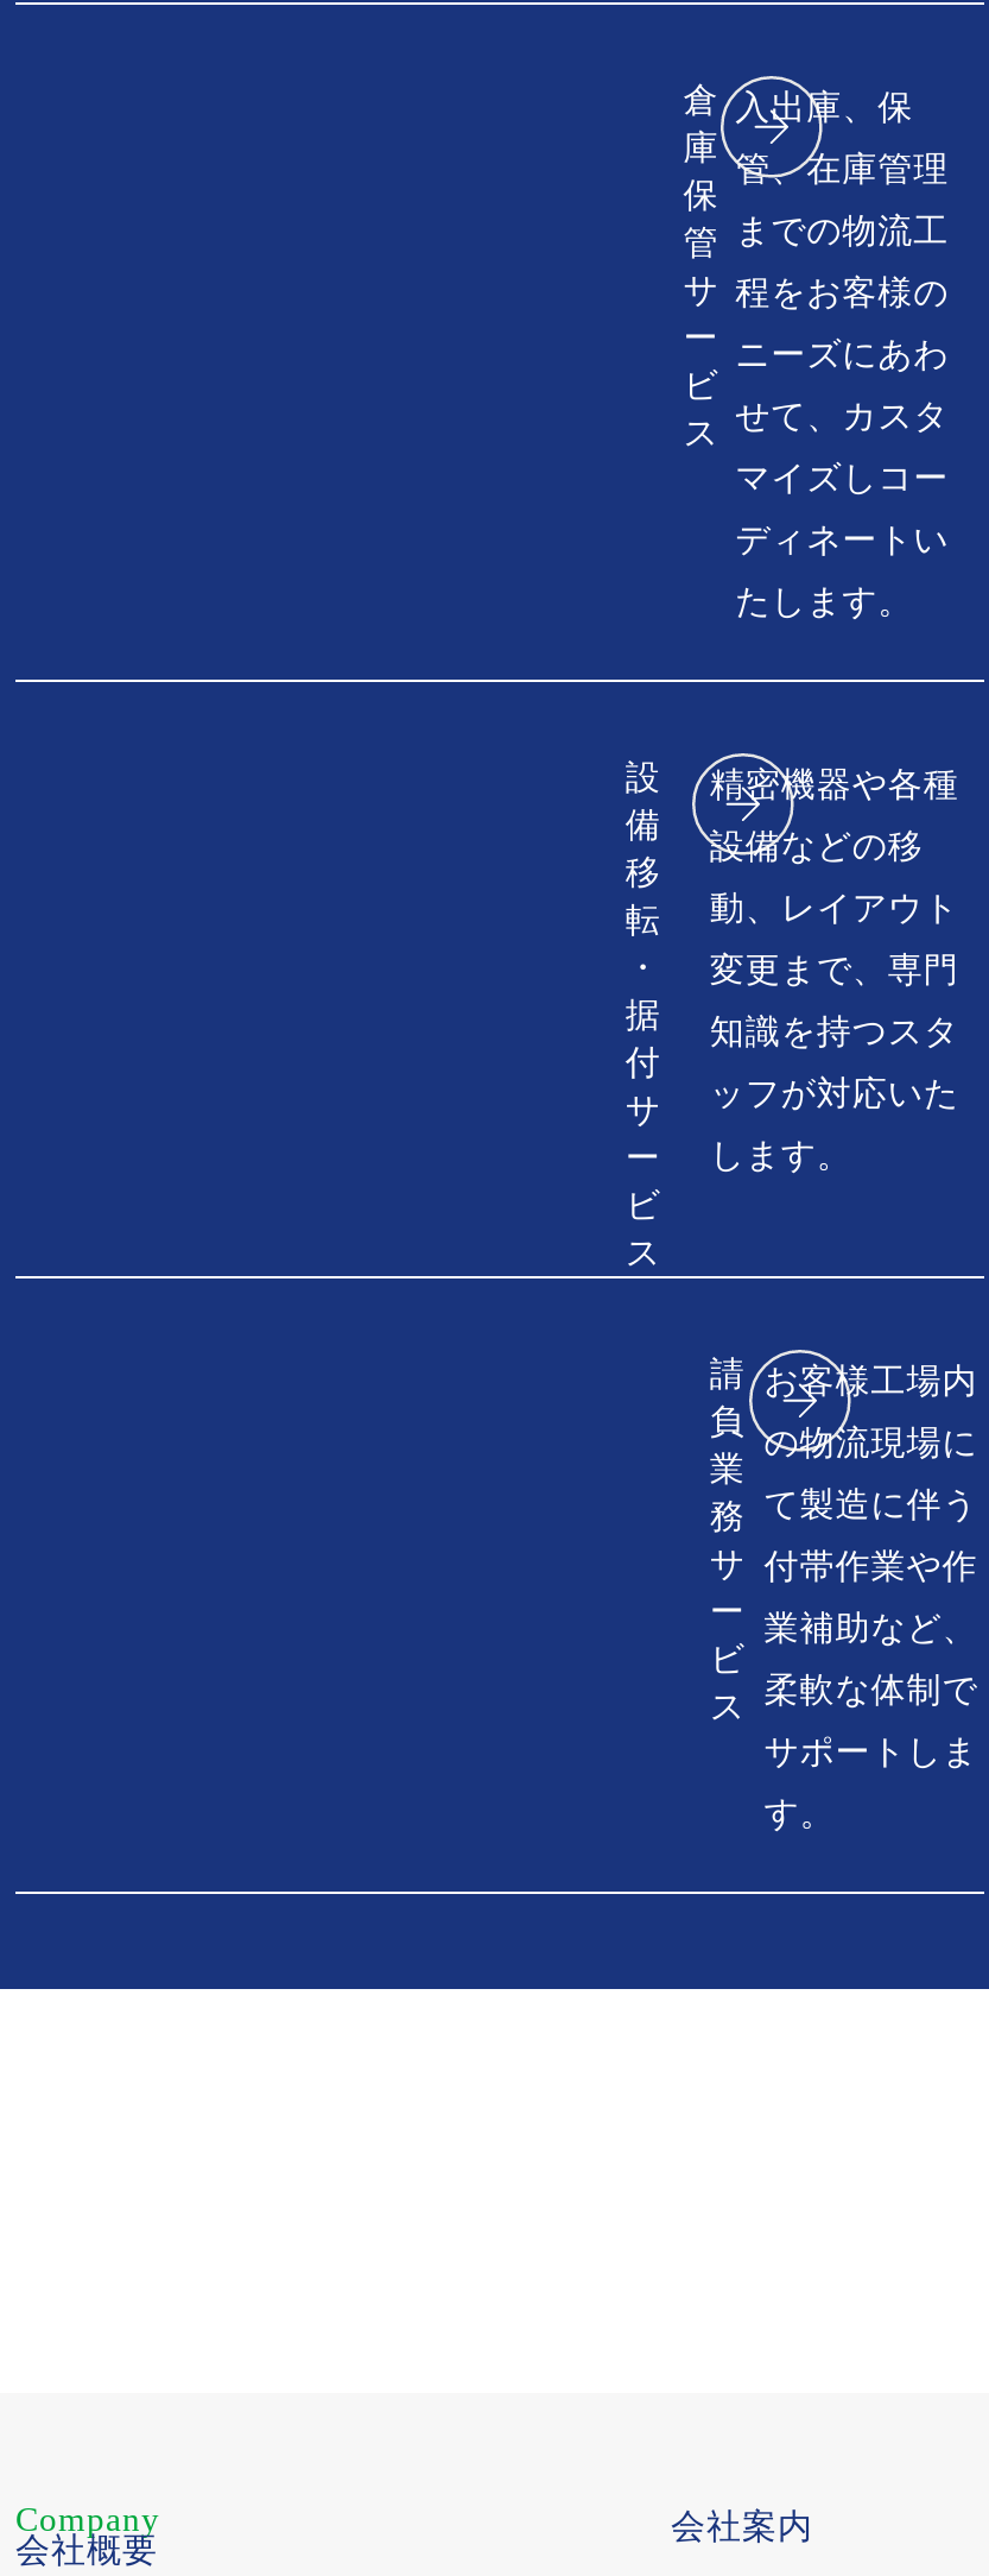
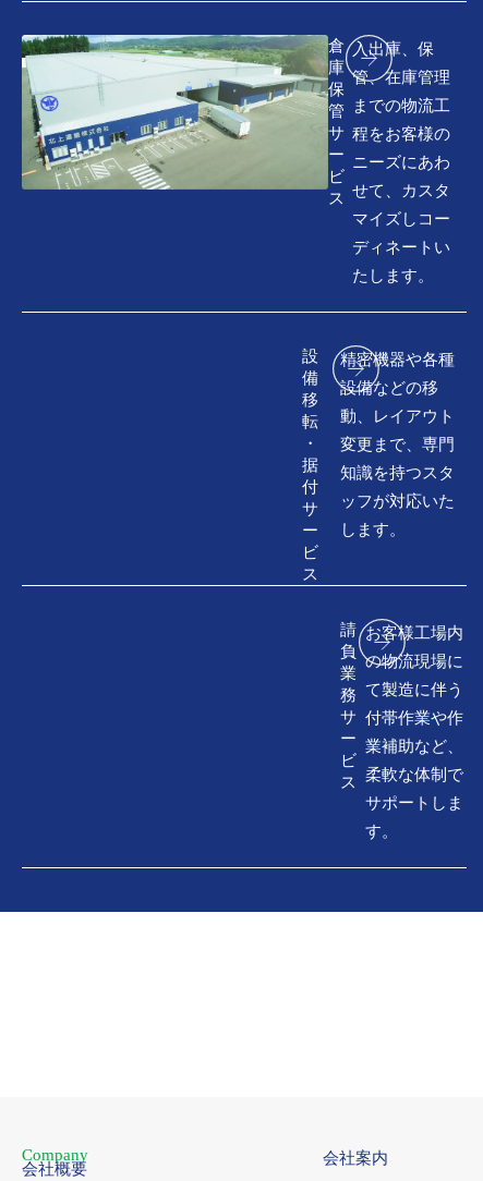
+ [image]
